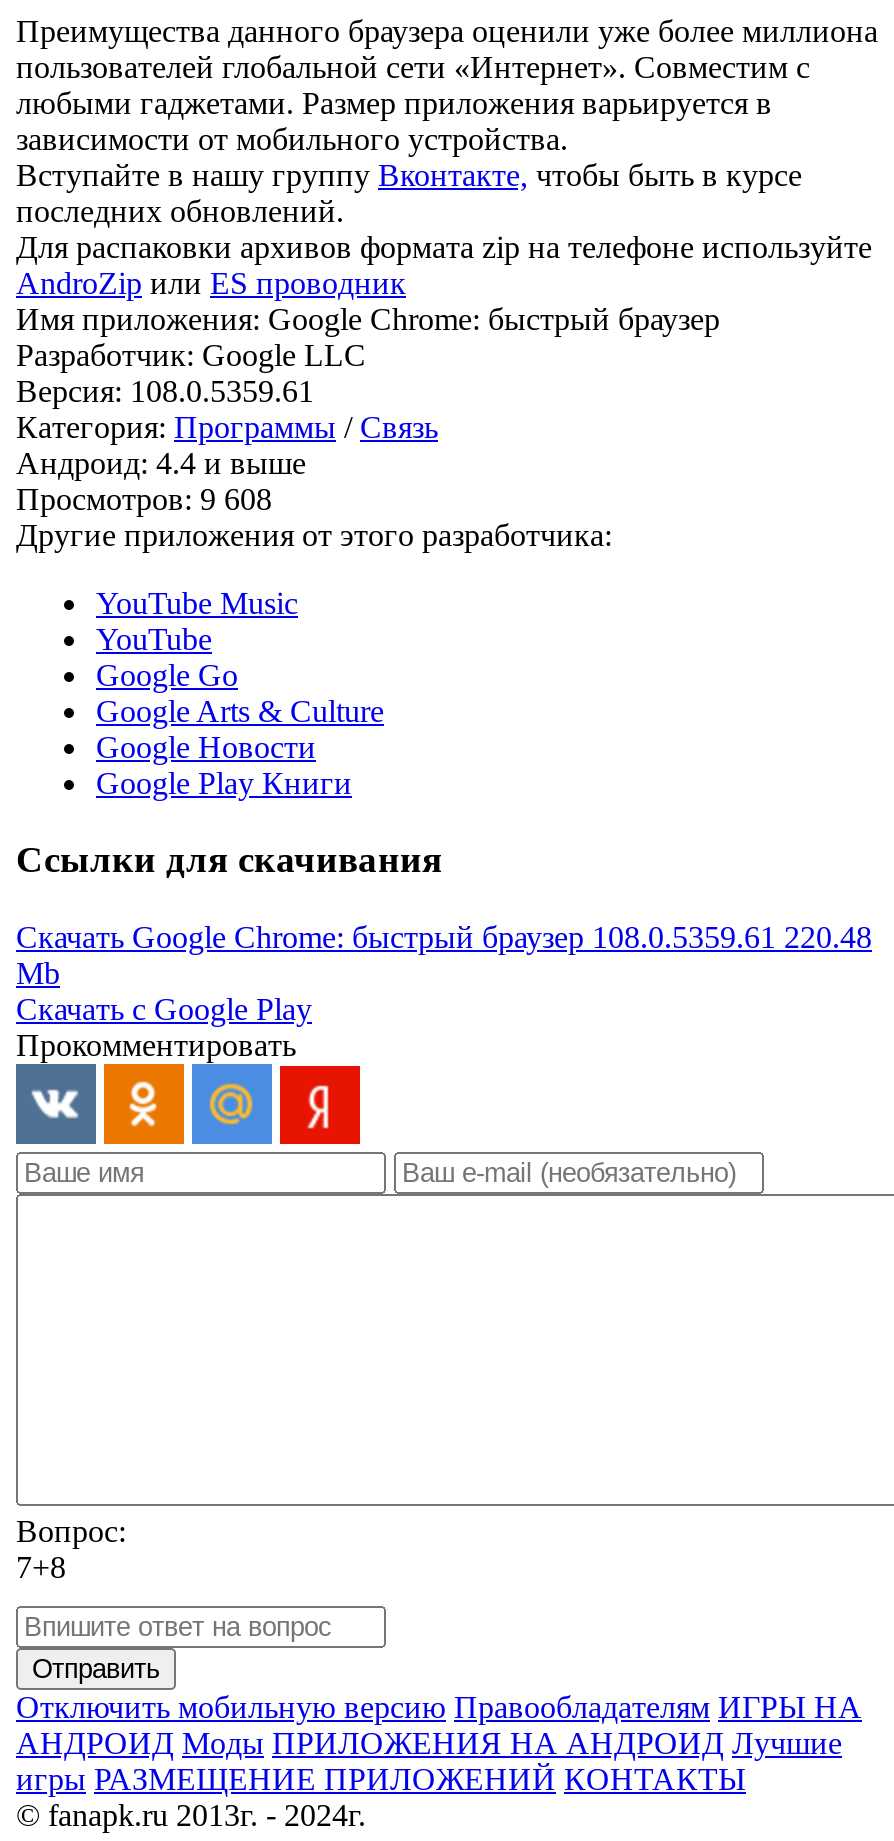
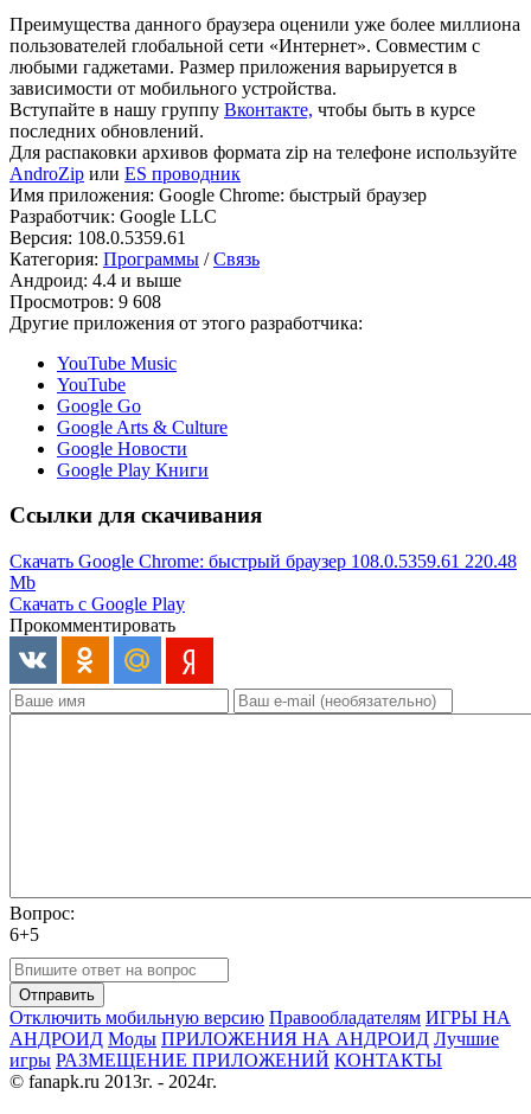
- 7+8
+ 6+5
